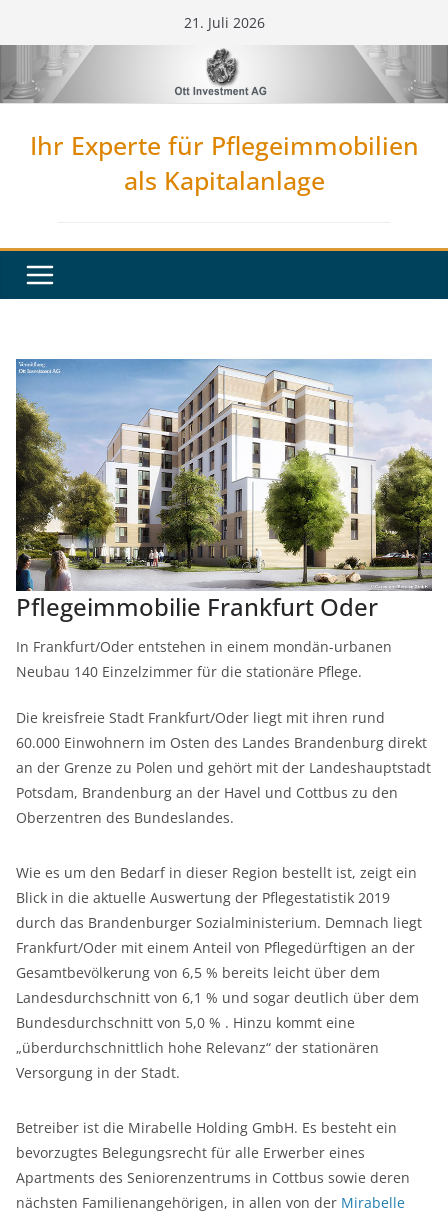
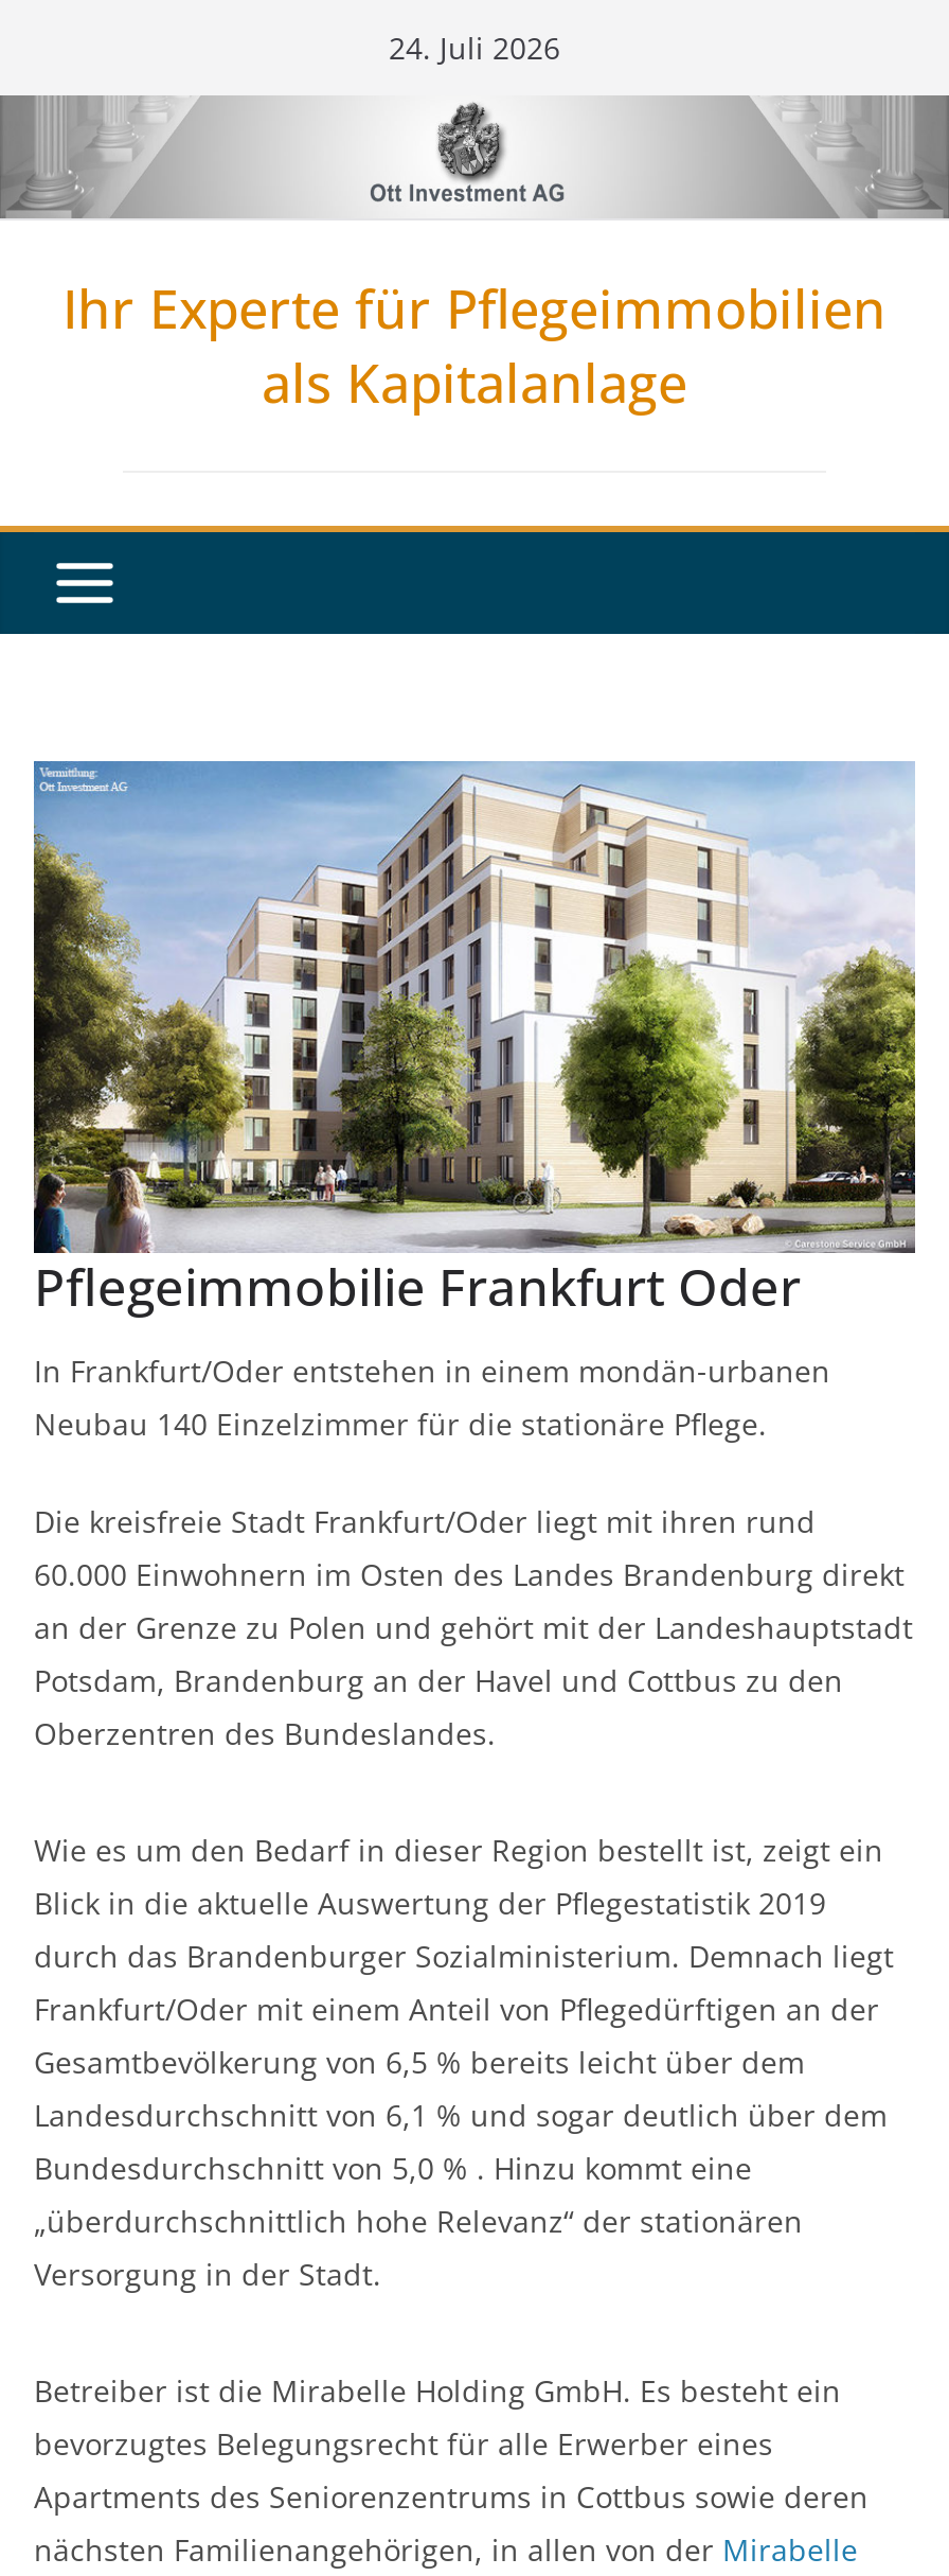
- 21. Juli 2026
+ 24. Juli 2026
